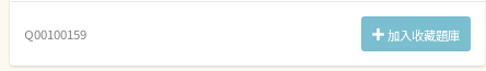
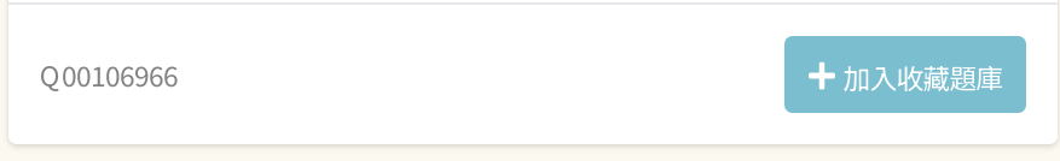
- Q00100159
+ Q00106966
